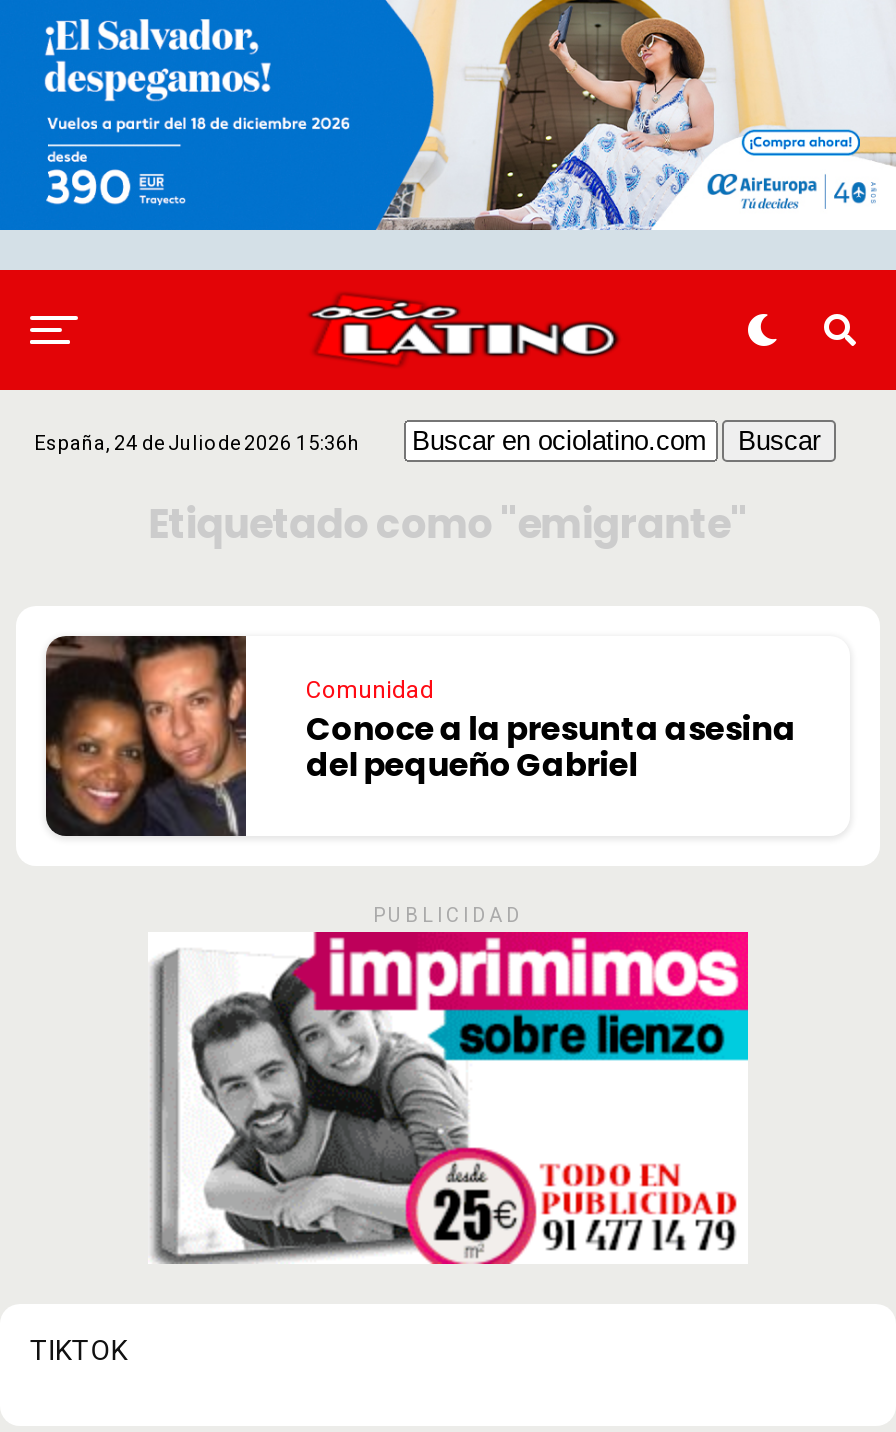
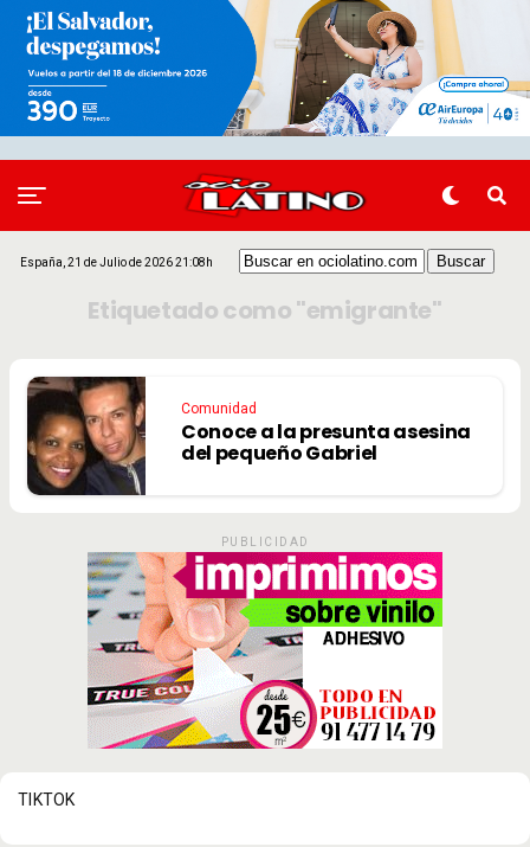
- España, 24 de Julio de 2026 15:36h
+ España, 21 de Julio de 2026 21:08h

- [image]
+ [image]
